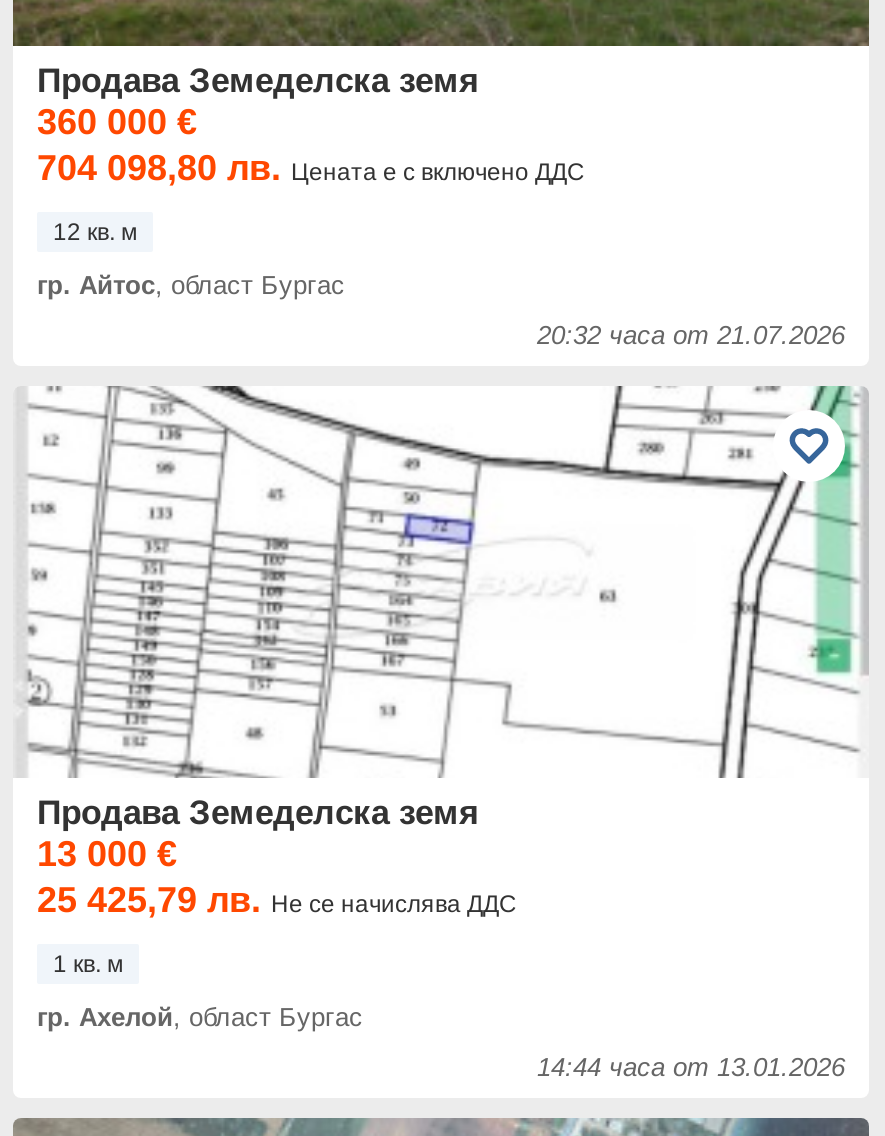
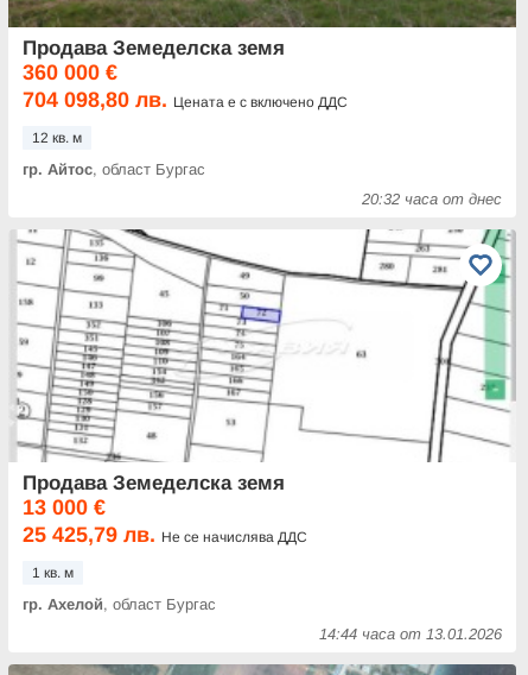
- 20:32 часа от 21.07.2026
+ 20:32 часа от днес
